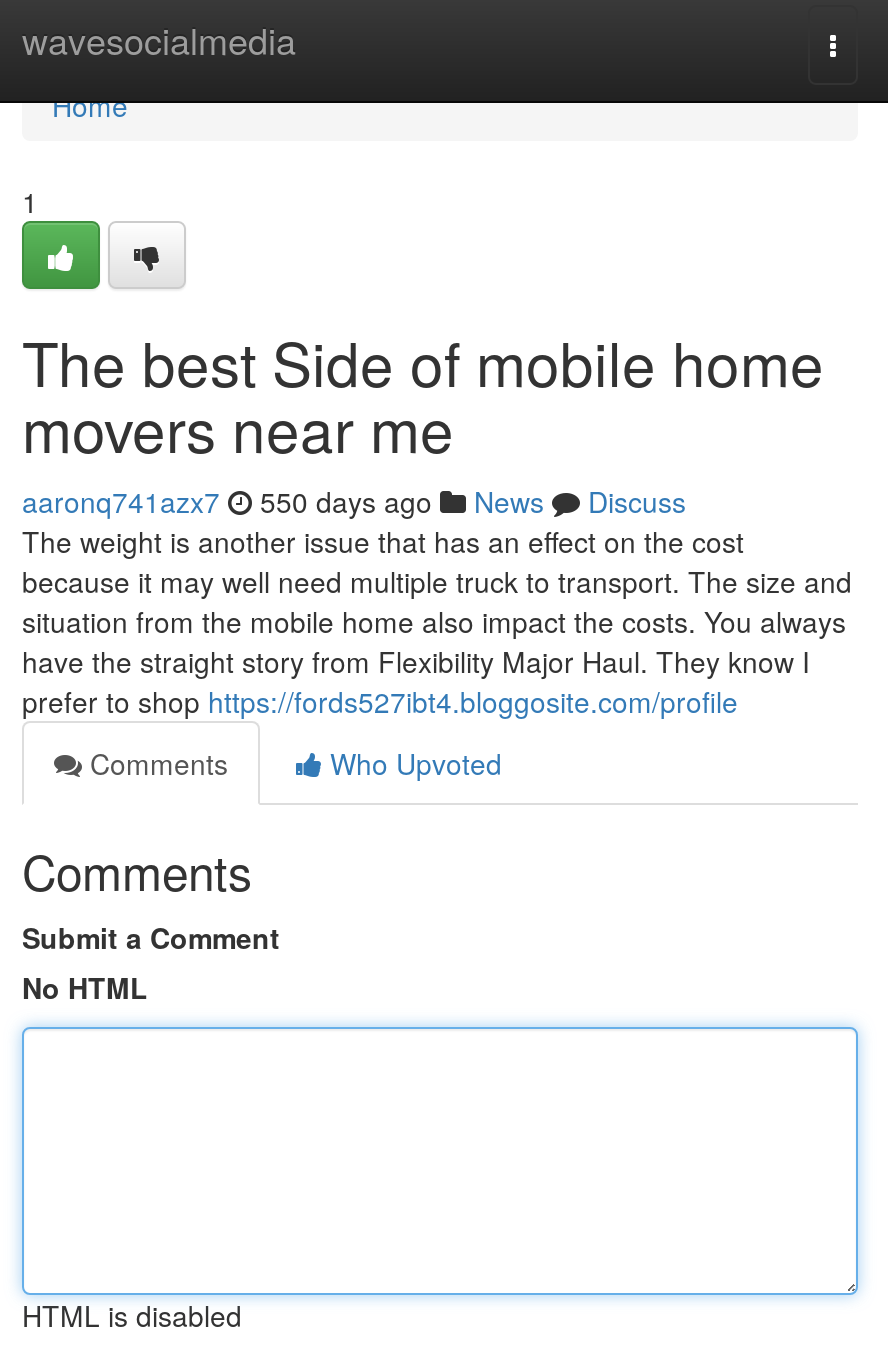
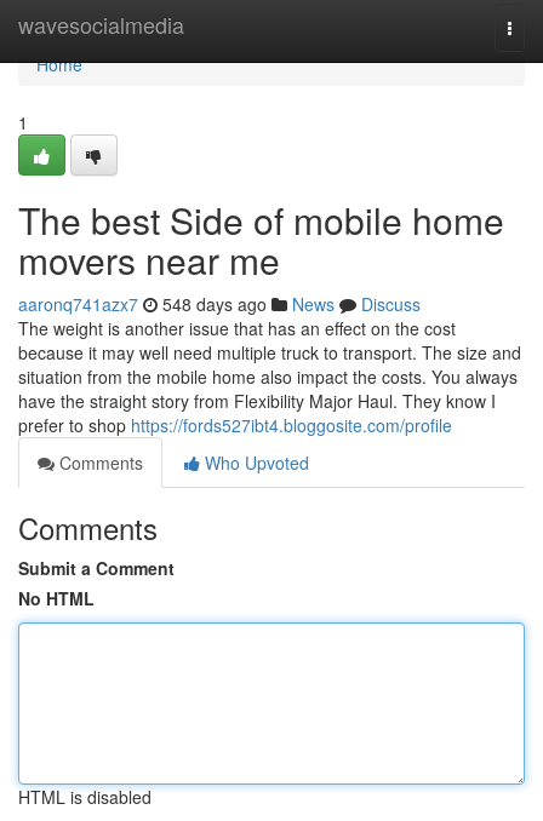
- aaronq741azx7 550 days ago News Discuss
+ aaronq741azx7 548 days ago News Discuss
